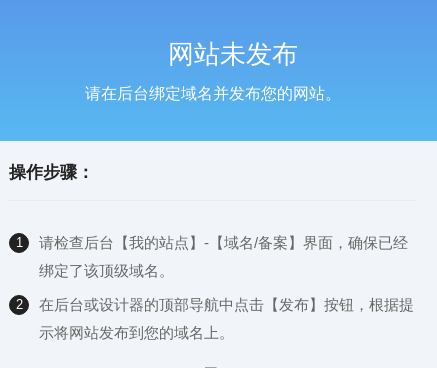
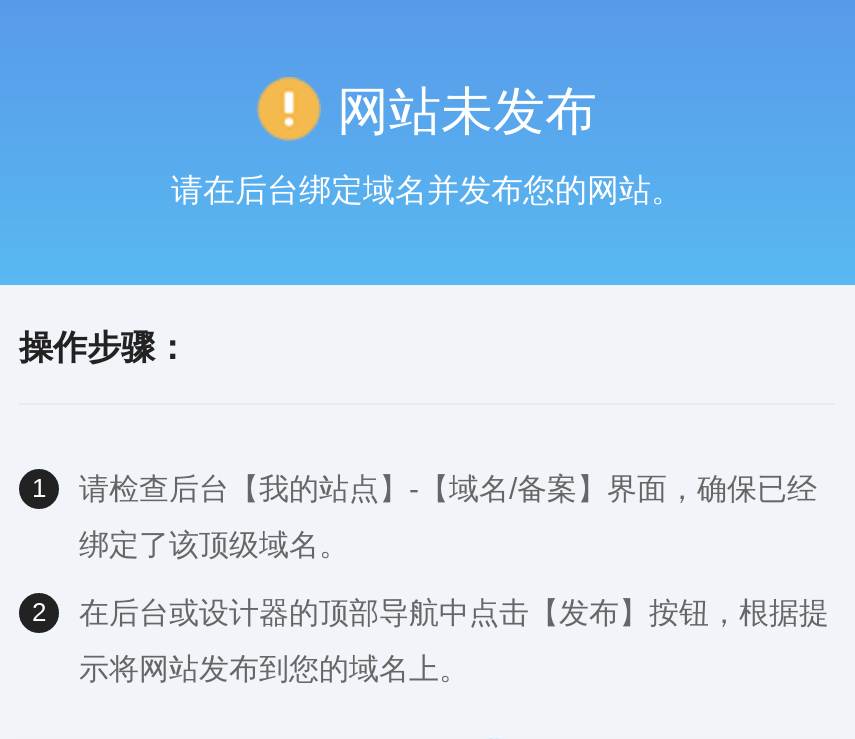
+ [image]
